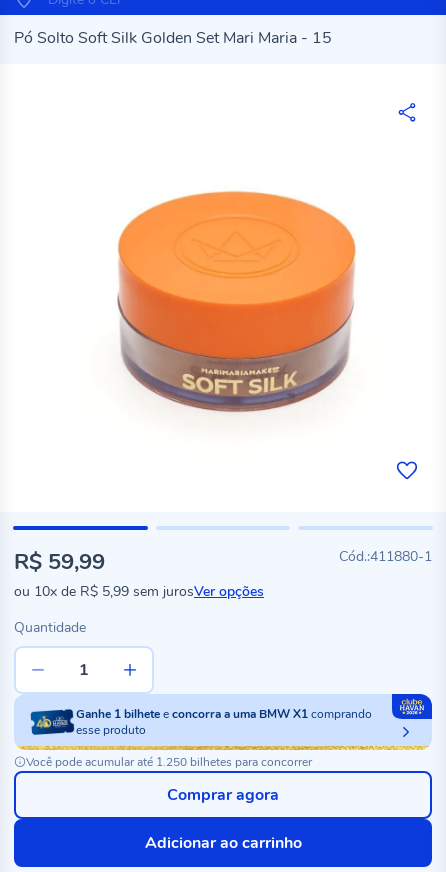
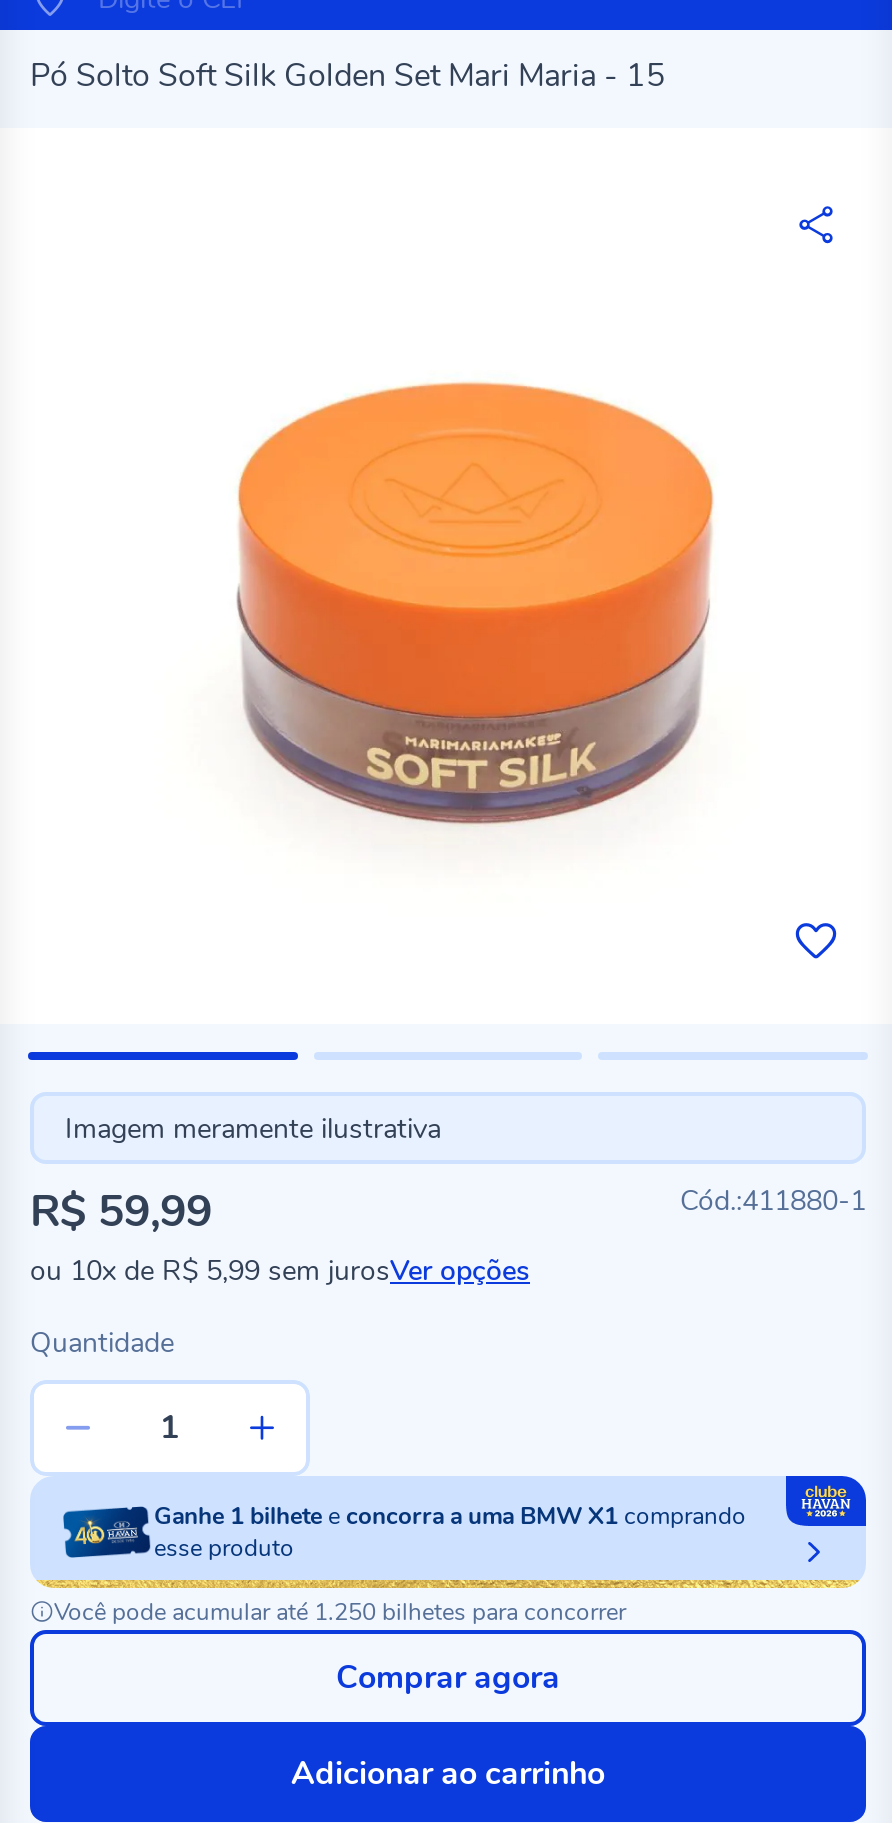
+ Imagem meramente ilustrativa
